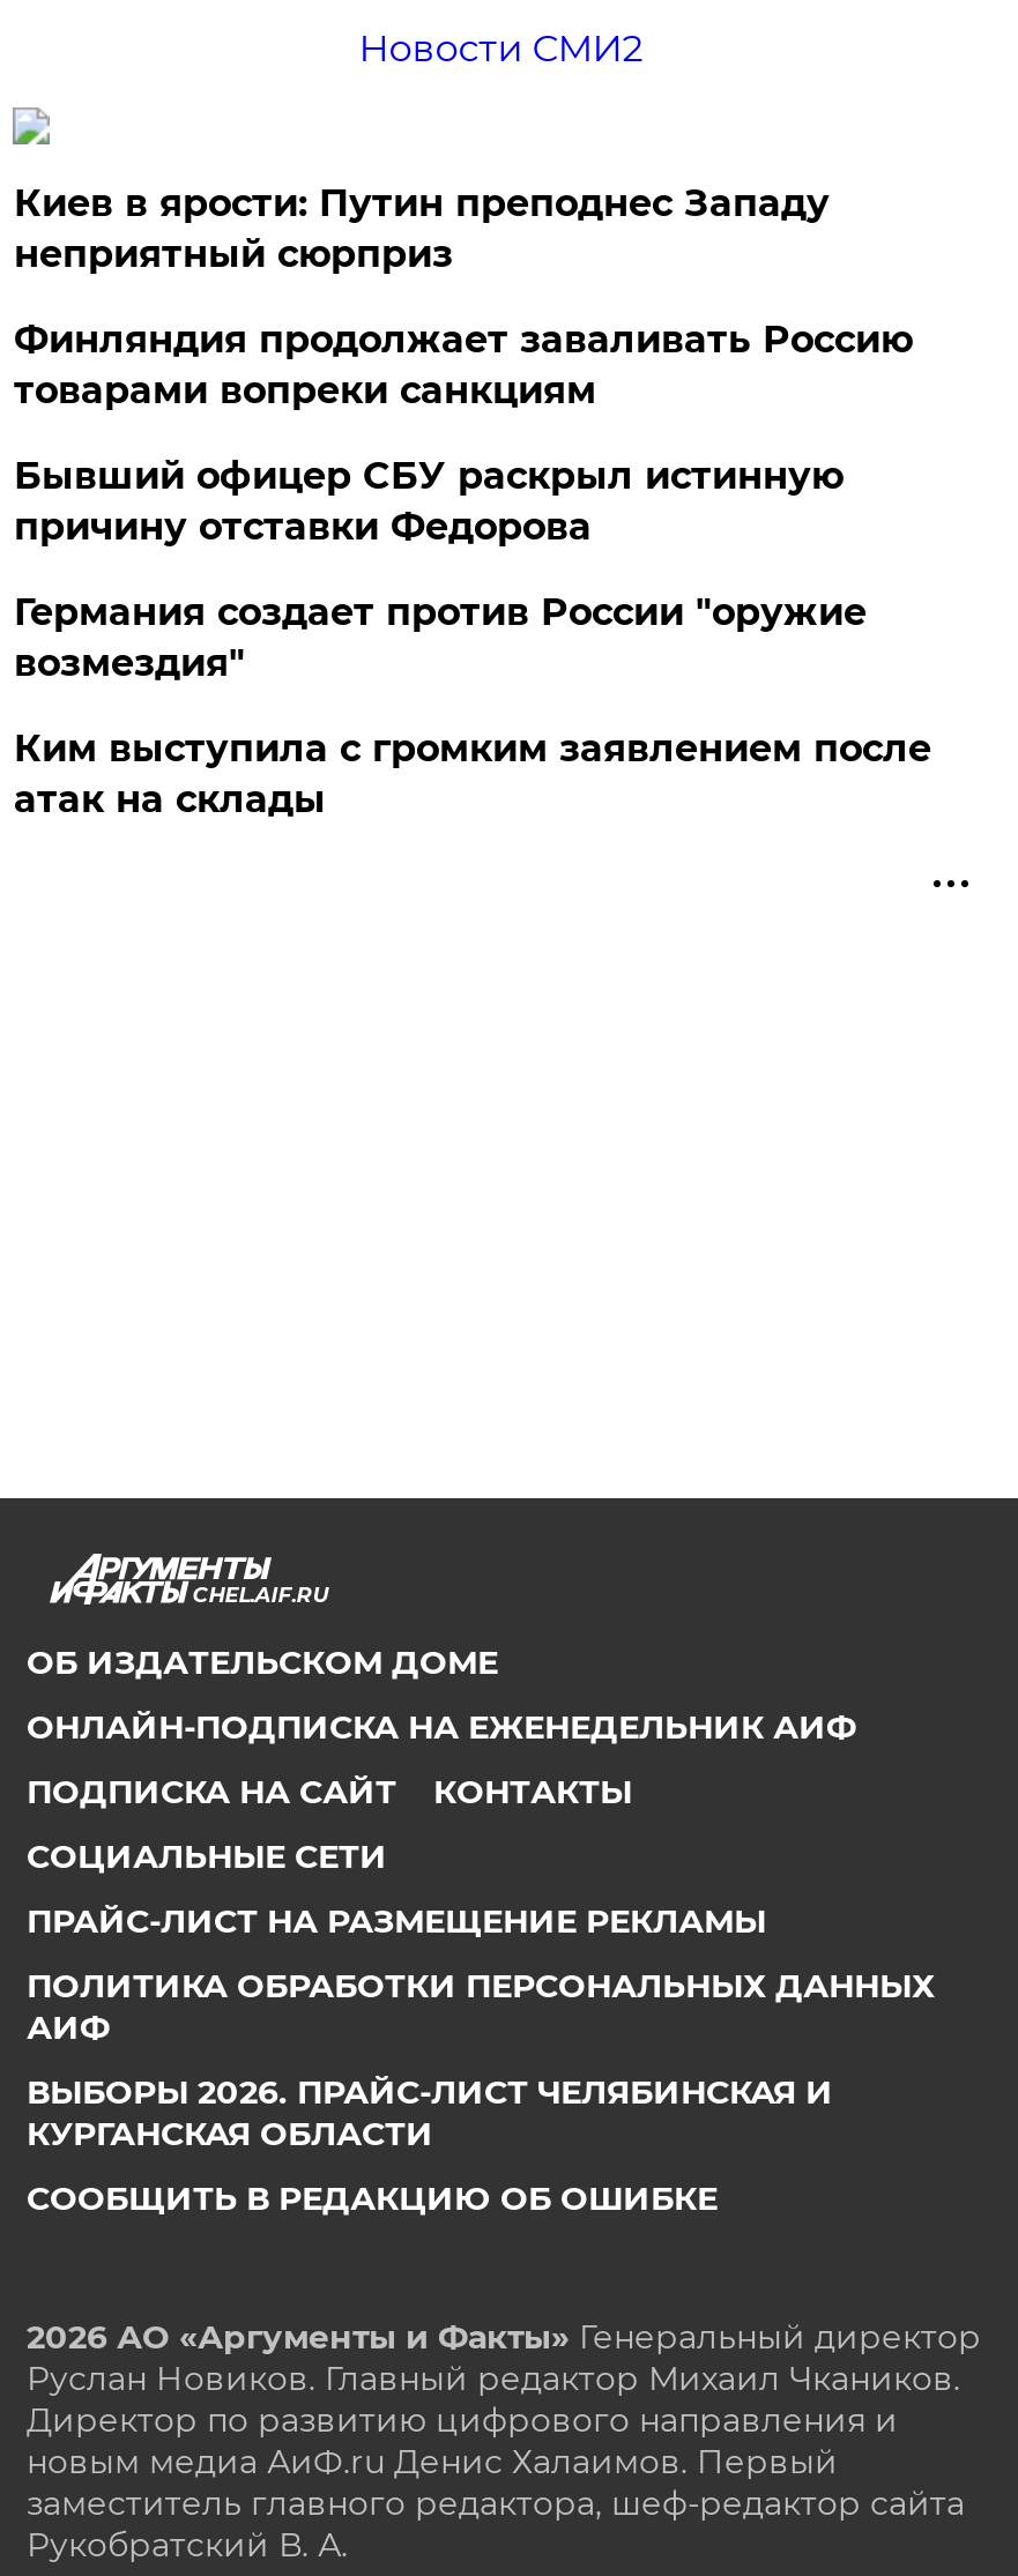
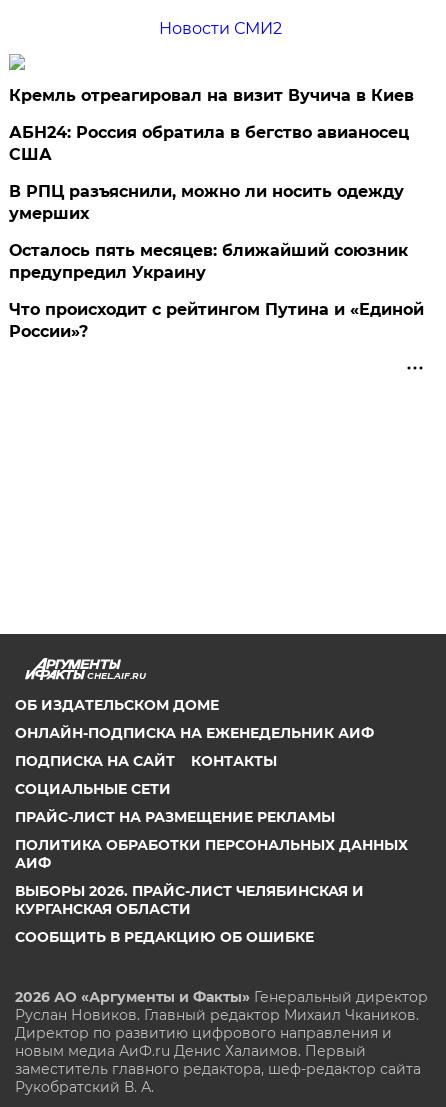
- Киев в ярости: Путин преподнес Западу
- неприятный сюрприз
+ Кремль отреагировал на визит Вучича в Киев

- Финляндия продолжает заваливать Россию
- товарами вопреки санкциям
+ АБН24: Россия обратила в бегство авианосец
+ США

- Бывший офицер СБУ раскрыл истинную
- причину отставки Федорова
+ В РПЦ разъяснили, можно ли носить одежду
+ умерших

- Германия создает против России "оружие
- возмездия"
+ Осталось пять месяцев: ближайший союзник
+ предупредил Украину

- Ким выступила с громким заявлением после
- атак на склады
+ Что происходит с рейтингом Путина и «Единой
+ России»?
